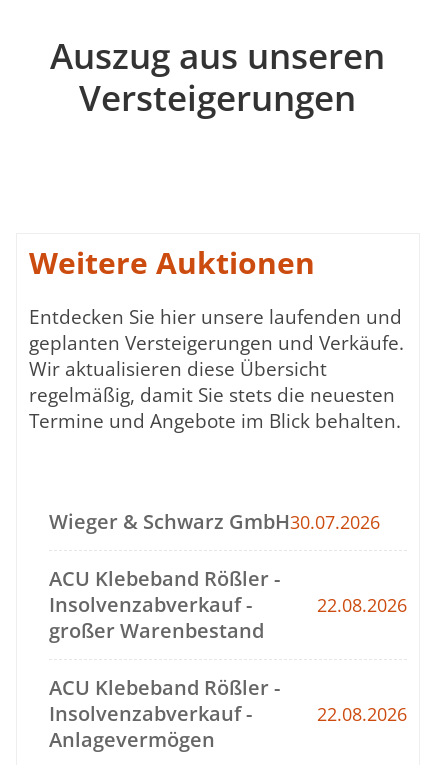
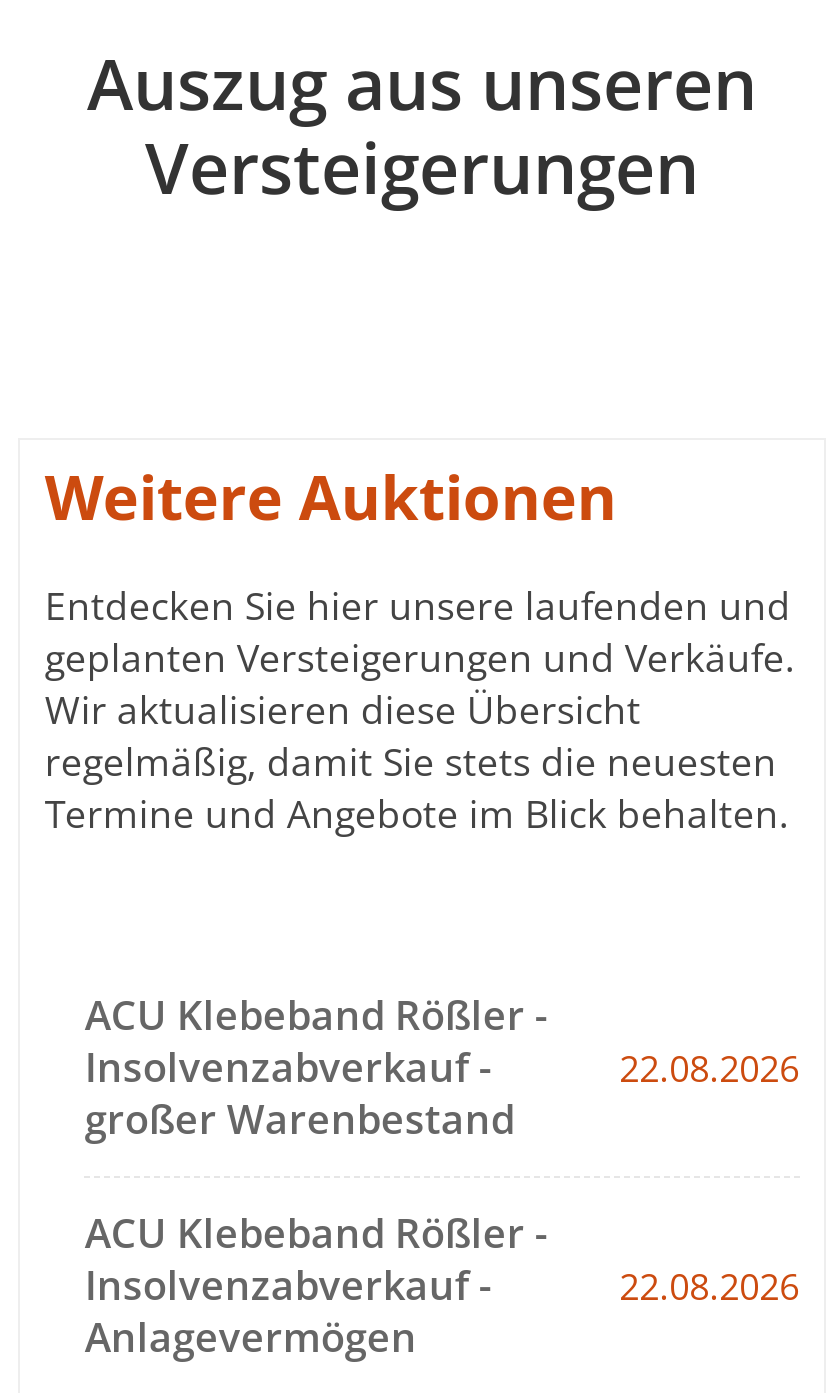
- Wieger & Schwarz GmbH30.07.2026
